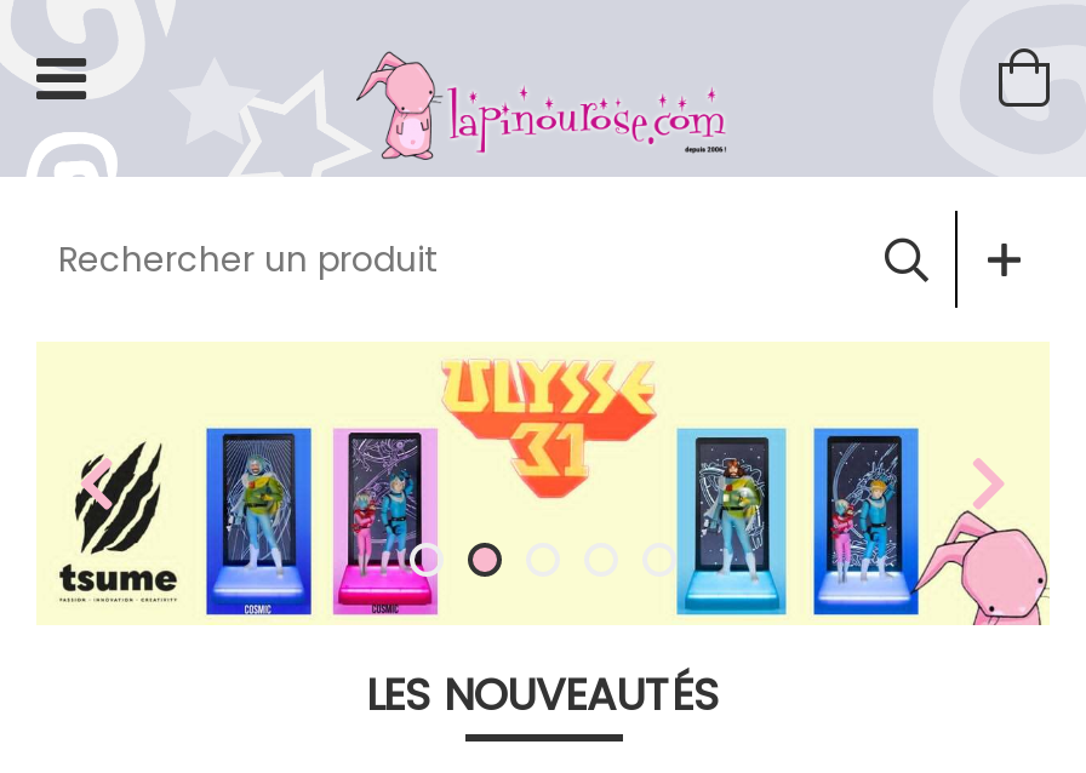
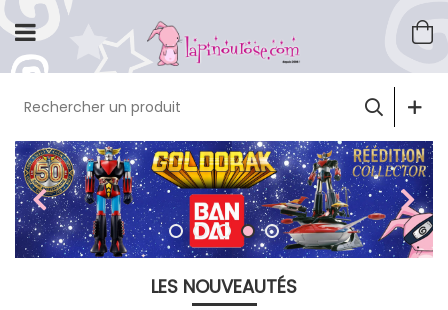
- [image]
+ [image]
